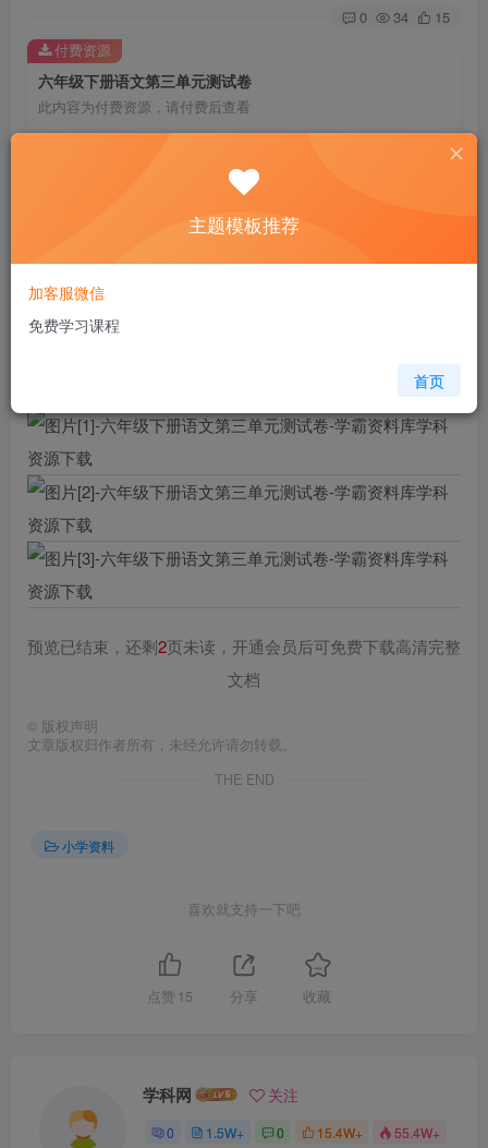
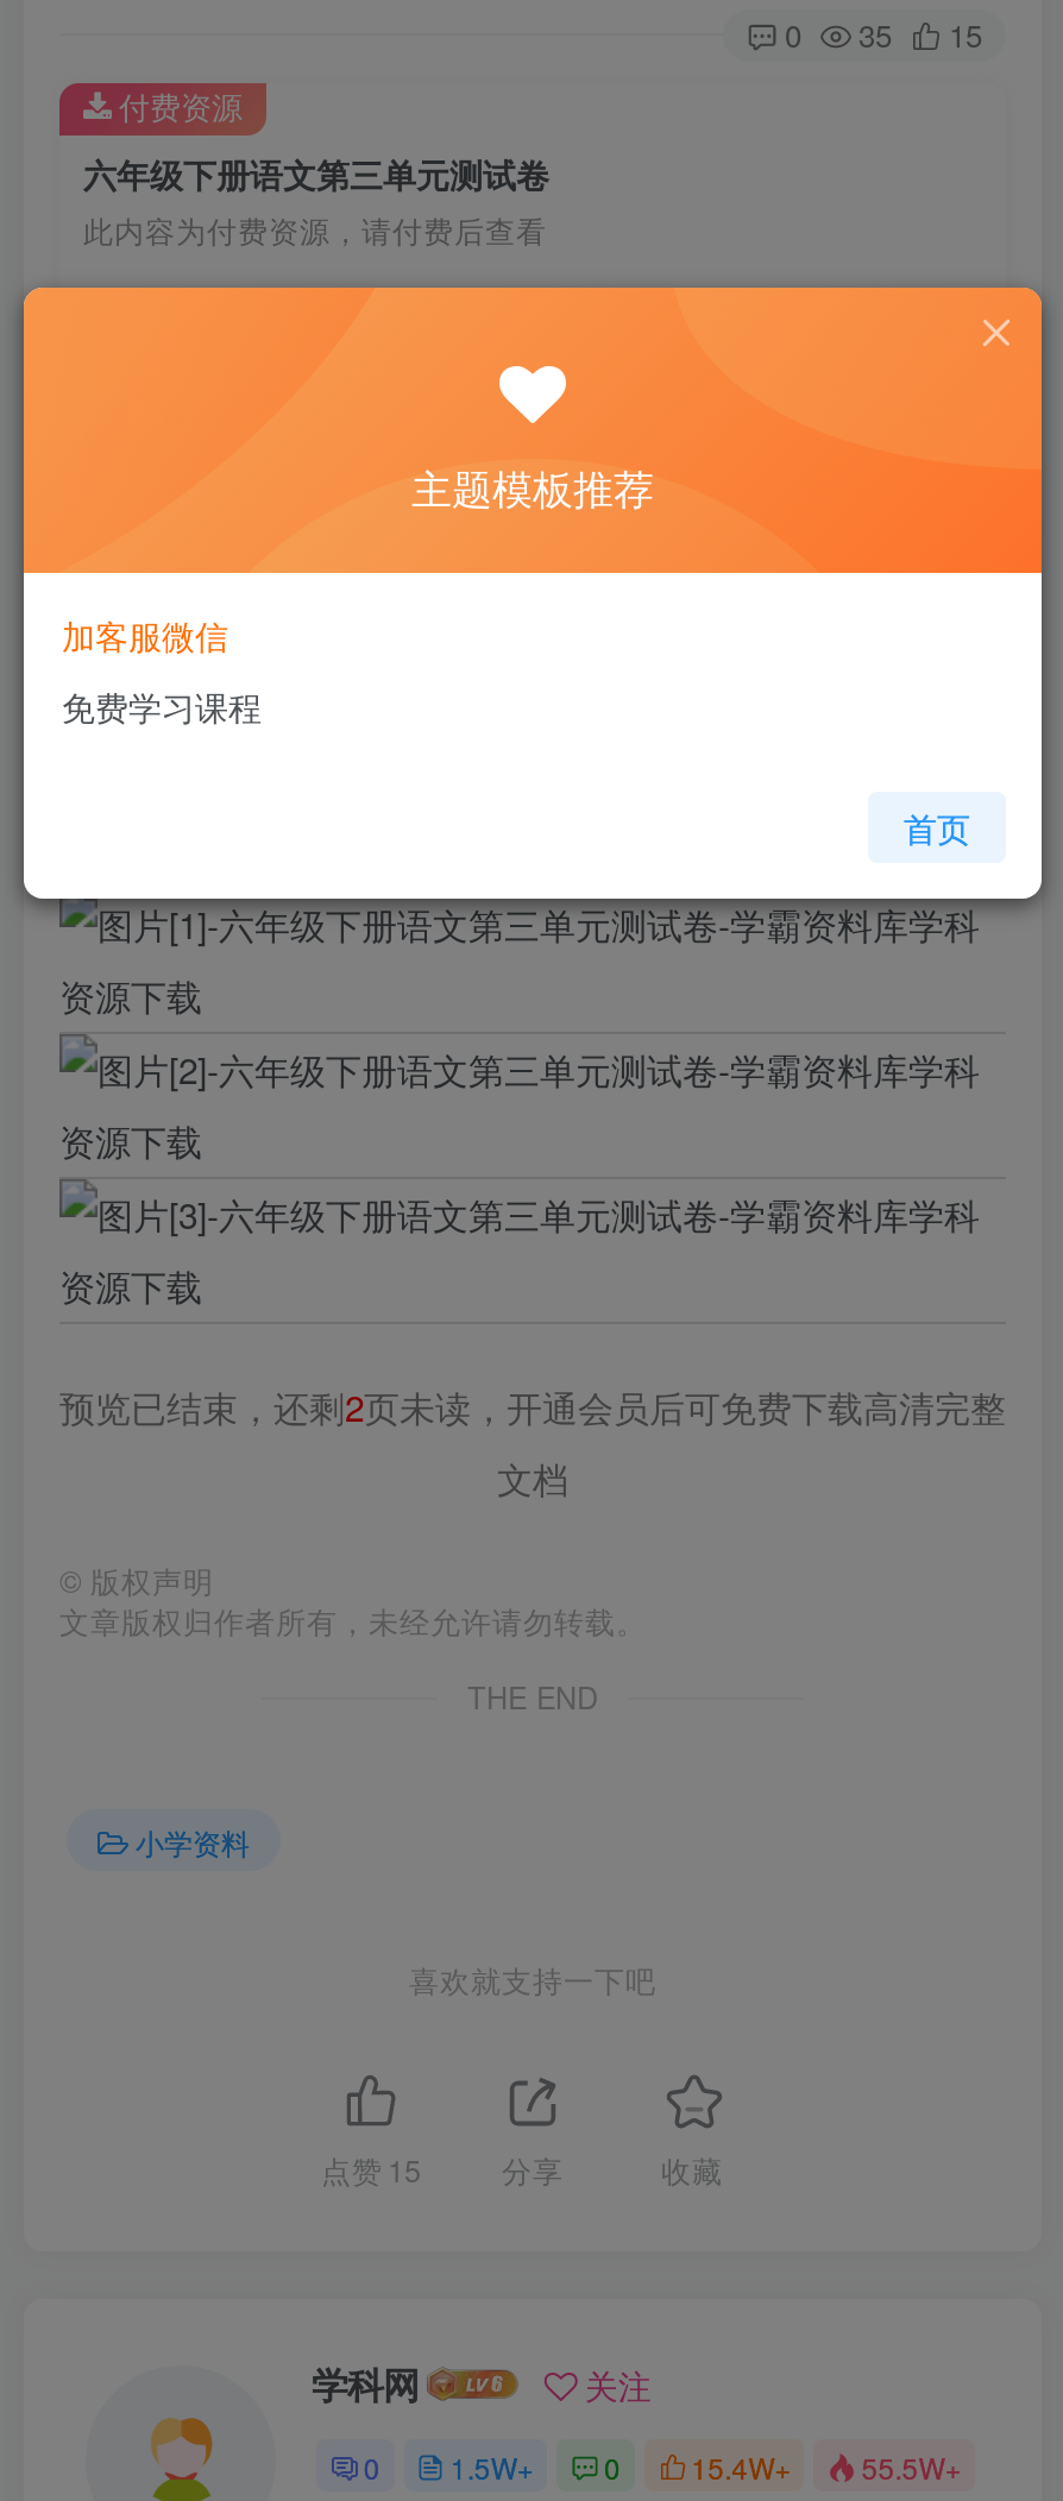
- 0 34 15
+ 0 35 15

- 0 1.5W+ 0 15.4W+ 55.4W+
+ 0 1.5W+ 0 15.4W+ 55.5W+
